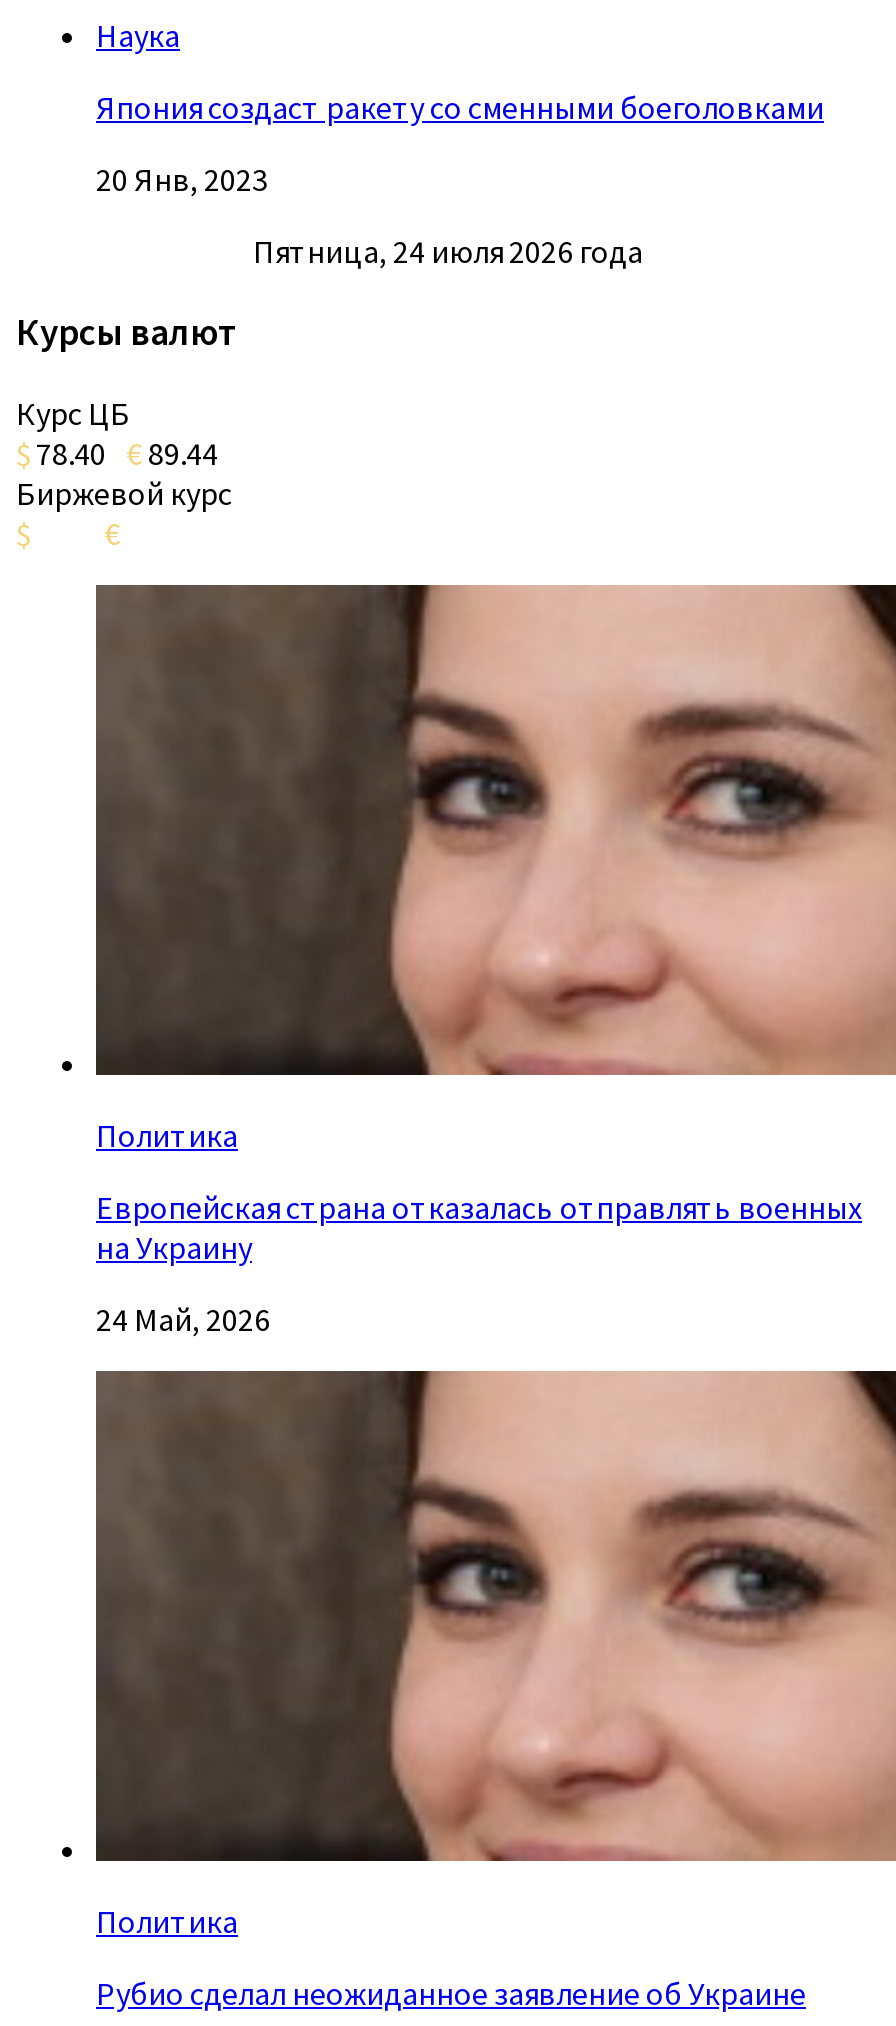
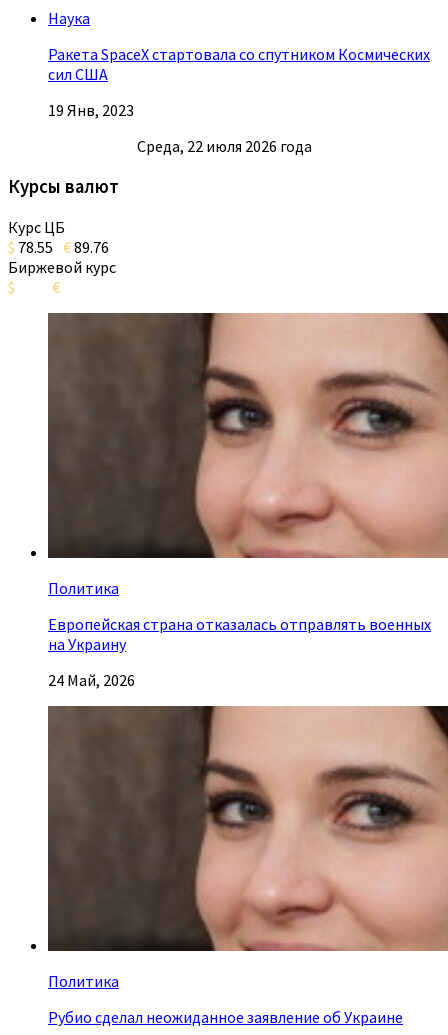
- Япония создаст ракету со сменными боеголовками
+ Ракета SpaceX стартовала со спутником Космических
+ сил США

- 20 Янв, 2023
+ 19 Янв, 2023

- Пятница, 24 июля 2026 года
+ Среда, 22 июля 2026 года

- $ 78.40 € 89.44
+ $ 78.55 € 89.76
